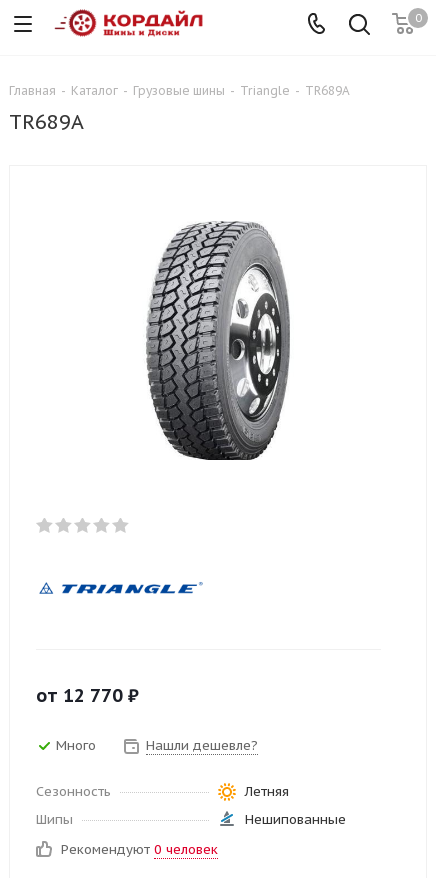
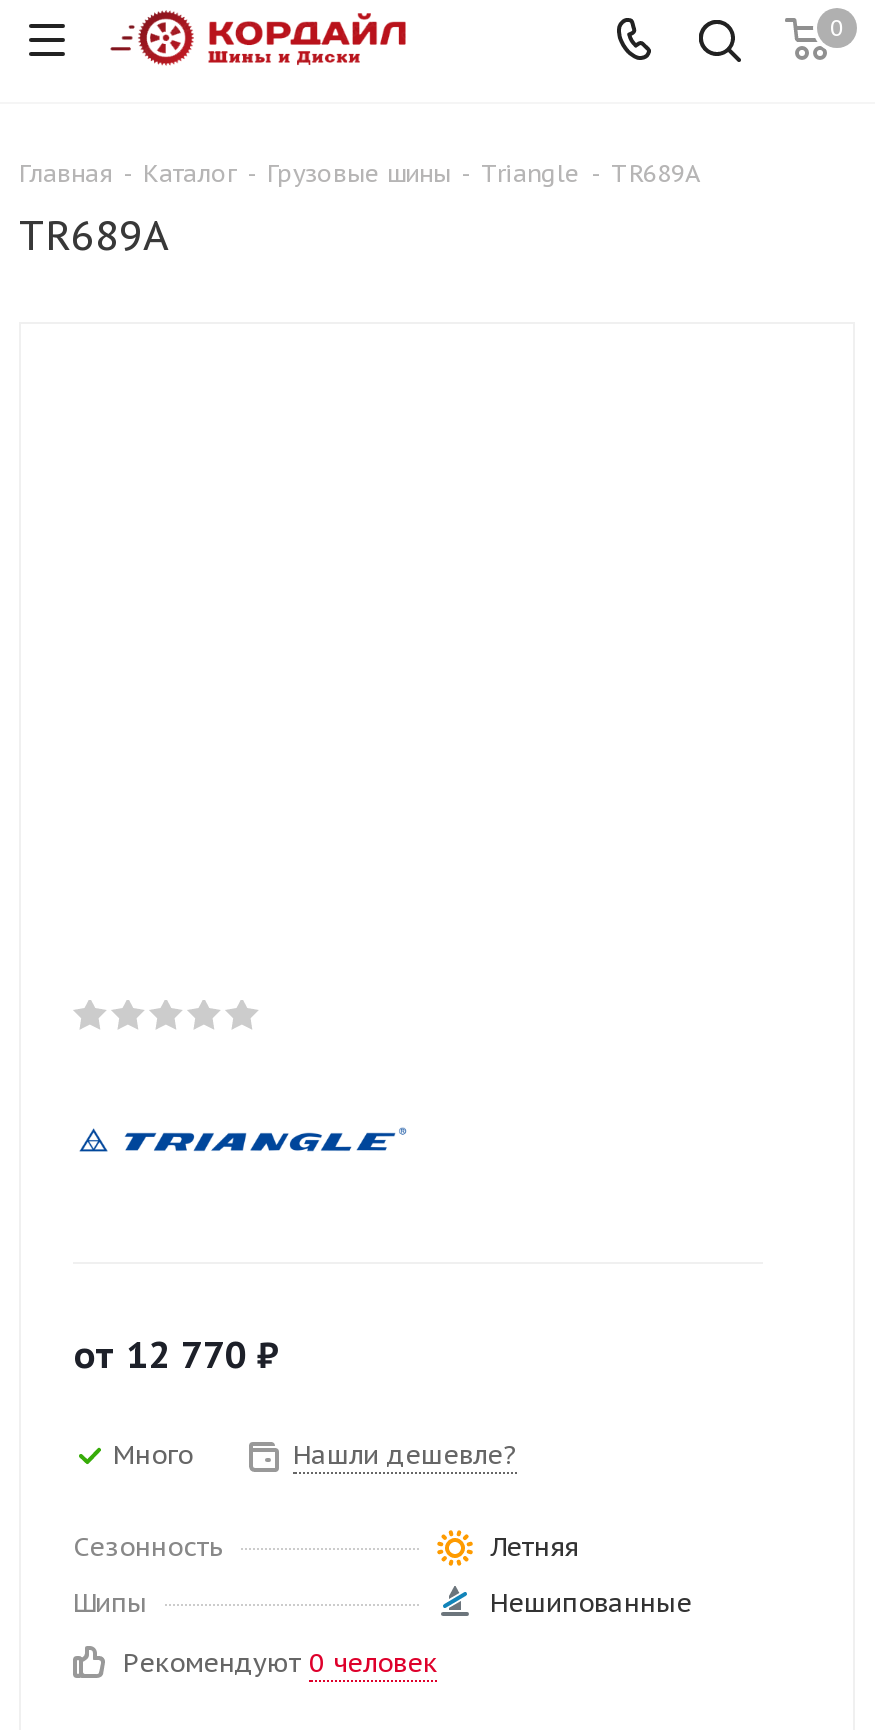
- [image]
